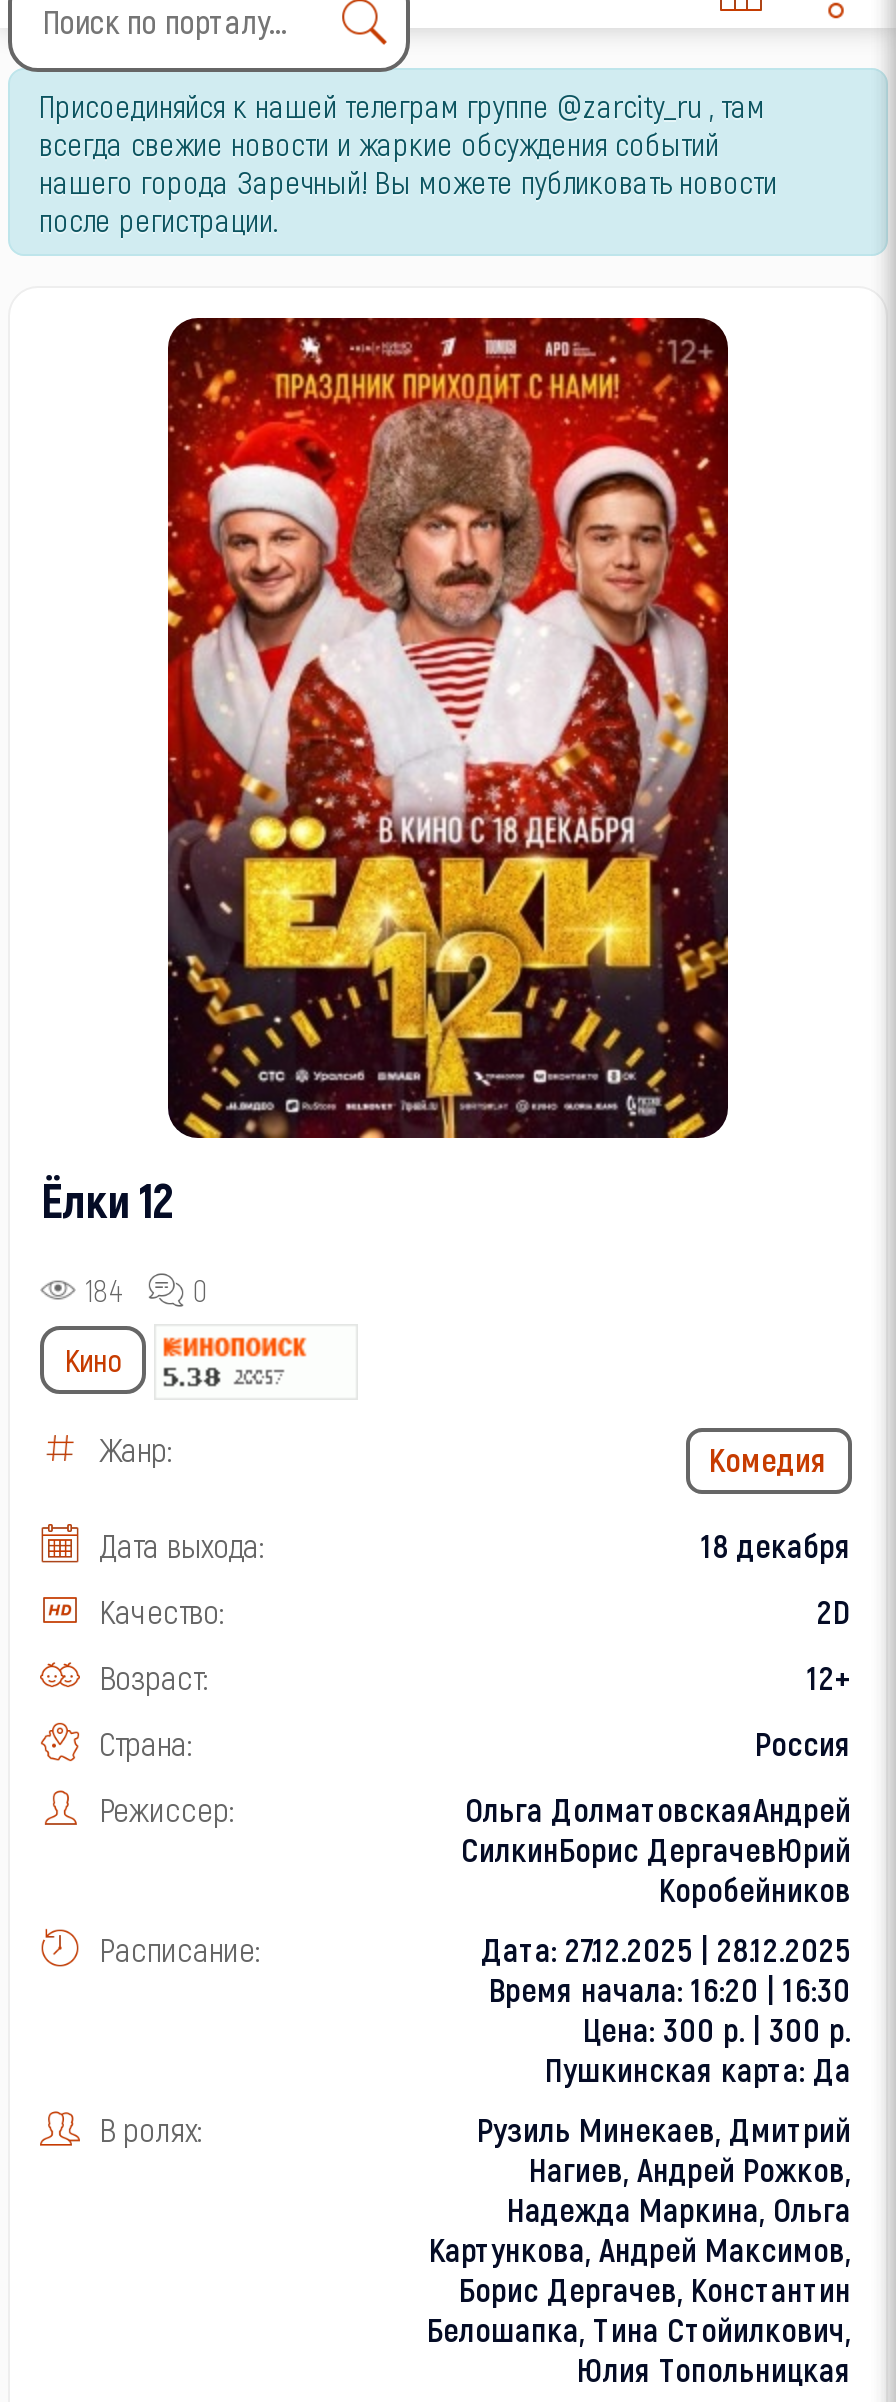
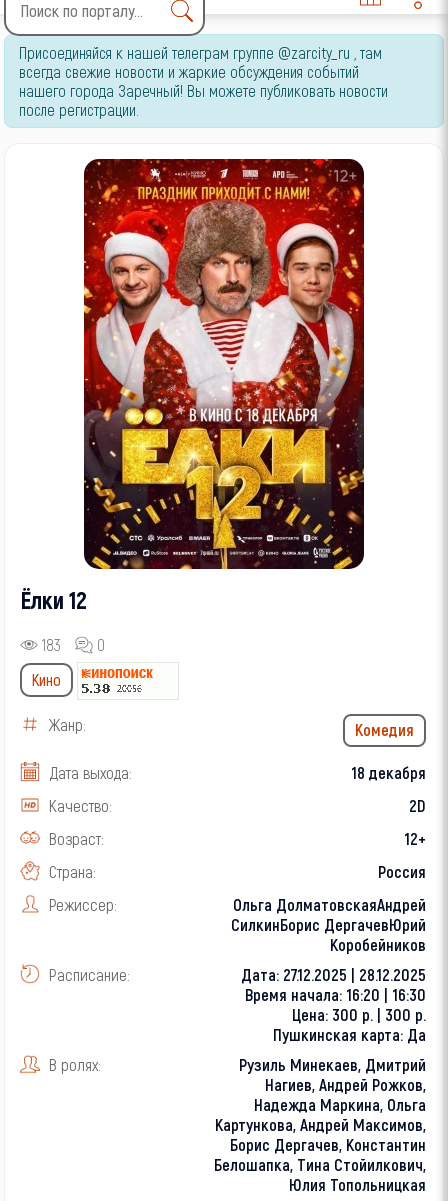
- 184 0
+ 183 0
